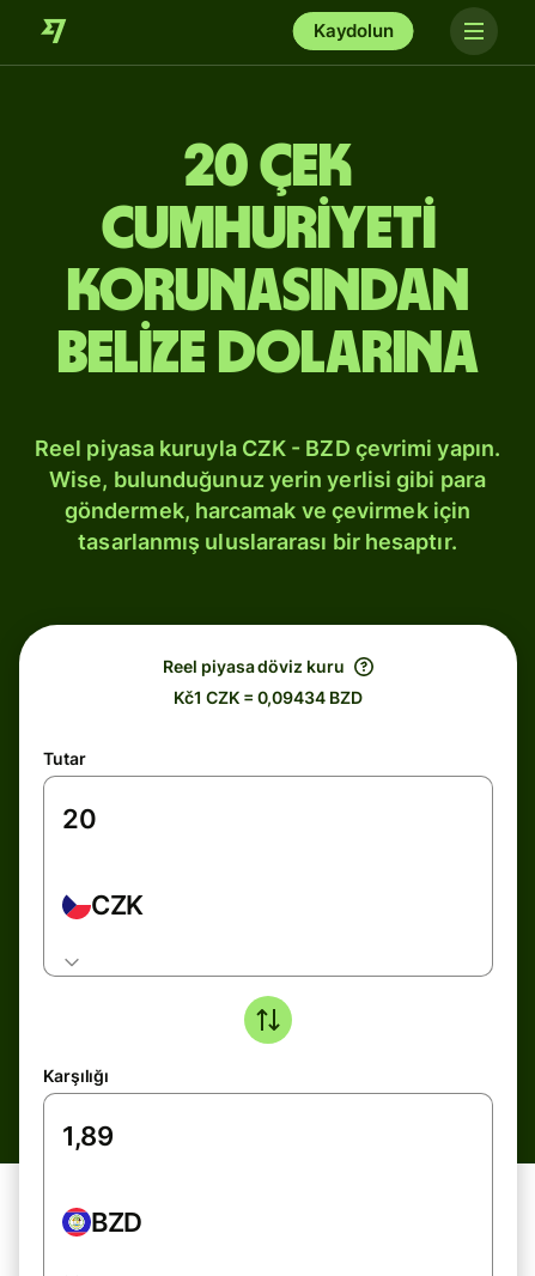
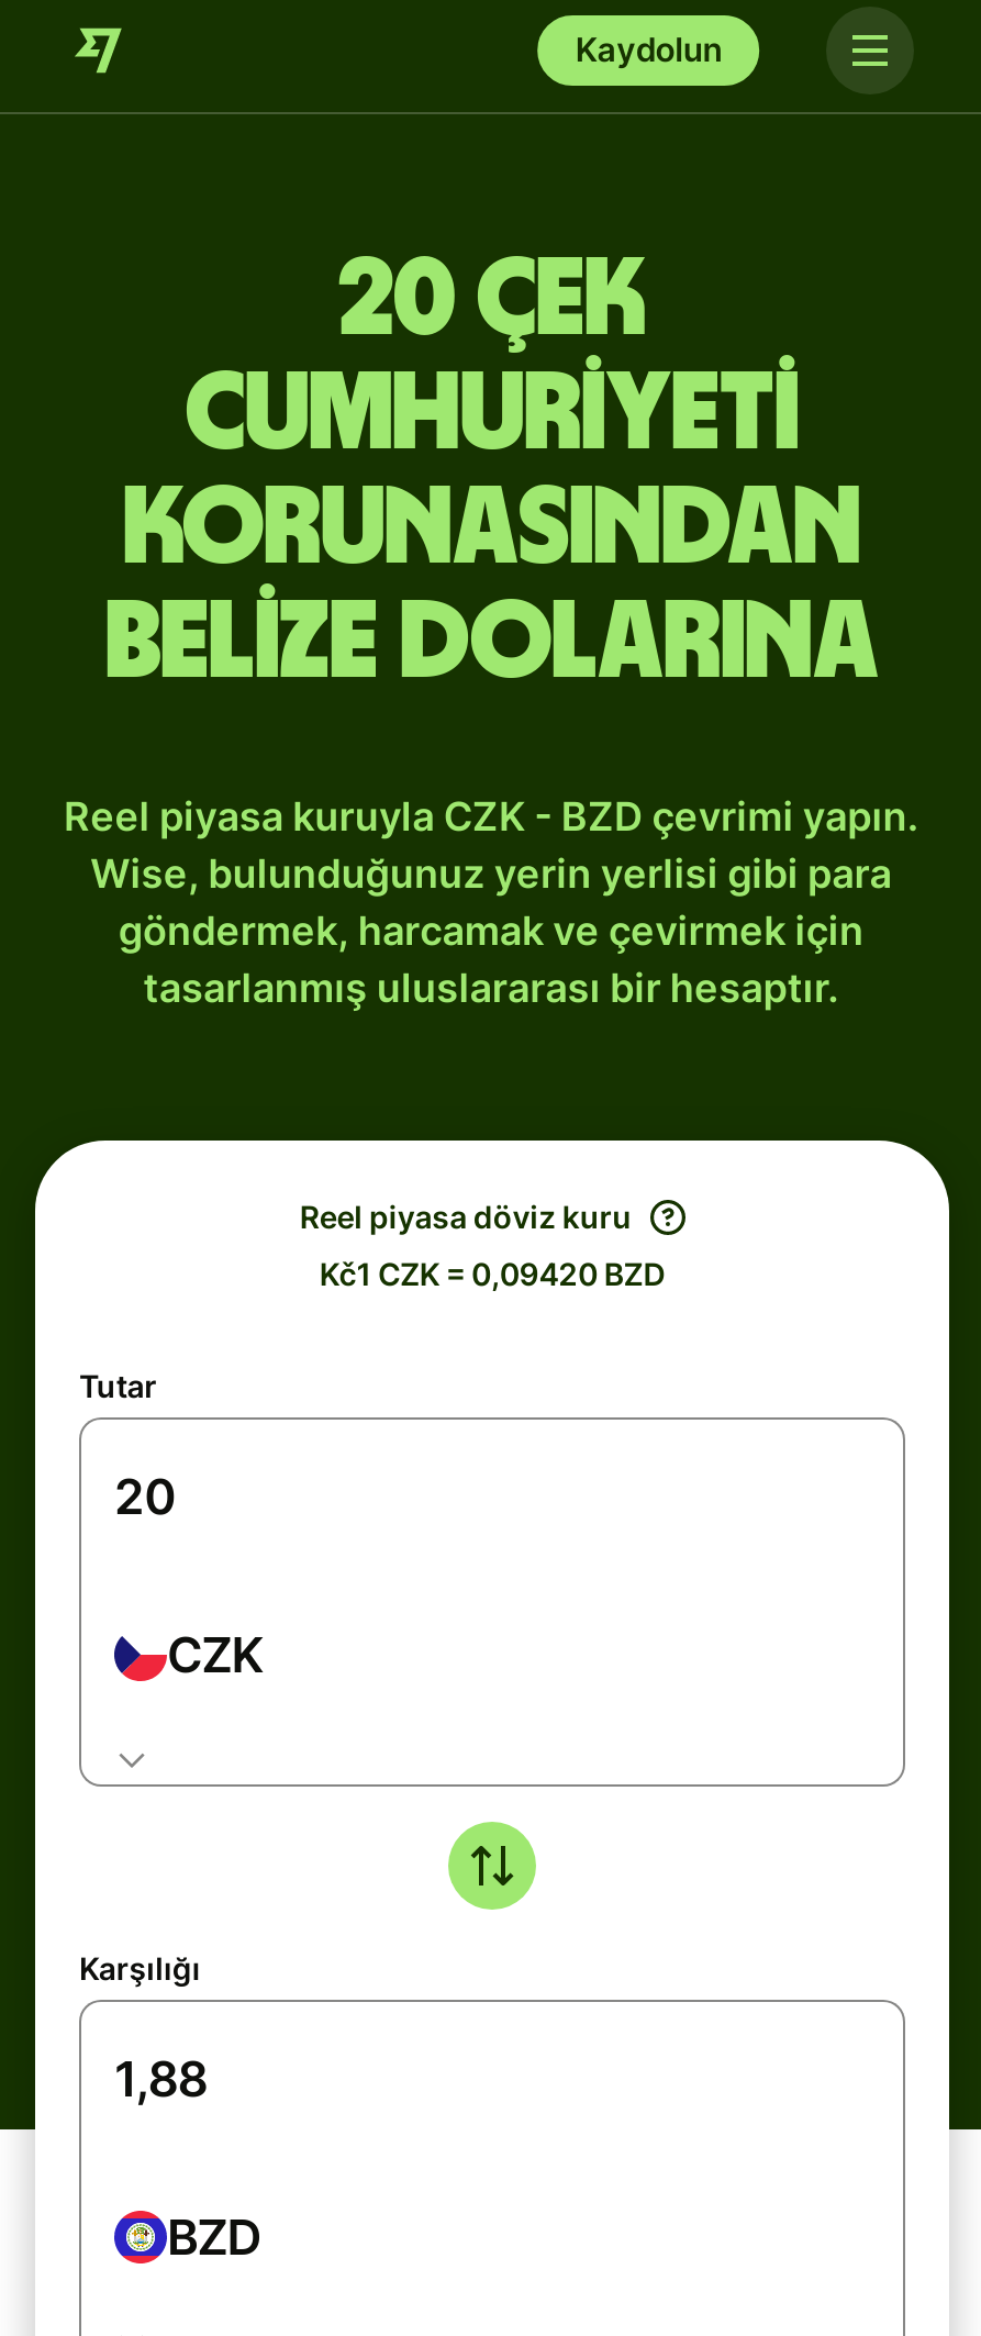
- Kč1 CZK = 0,09434 BZD
+ Kč1 CZK = 0,09420 BZD
